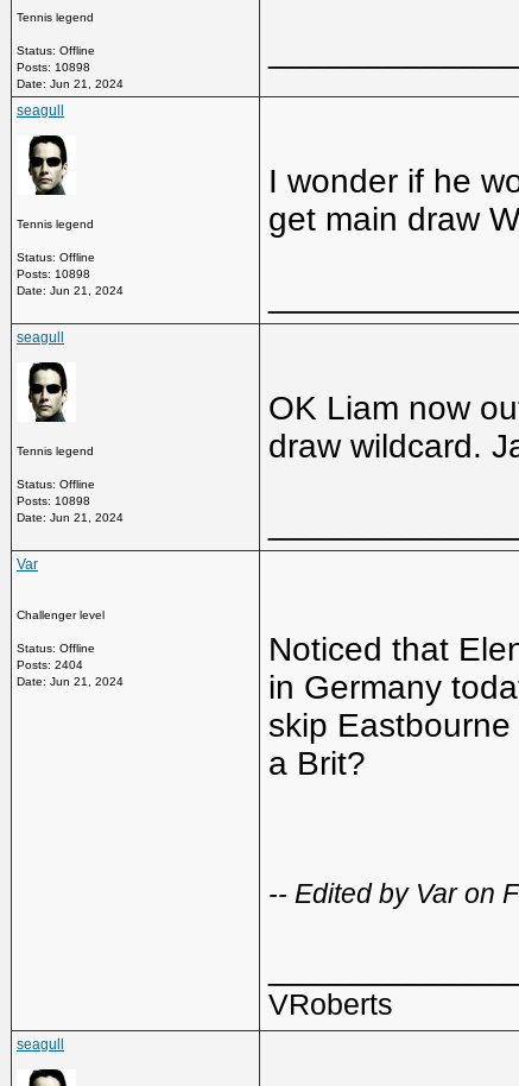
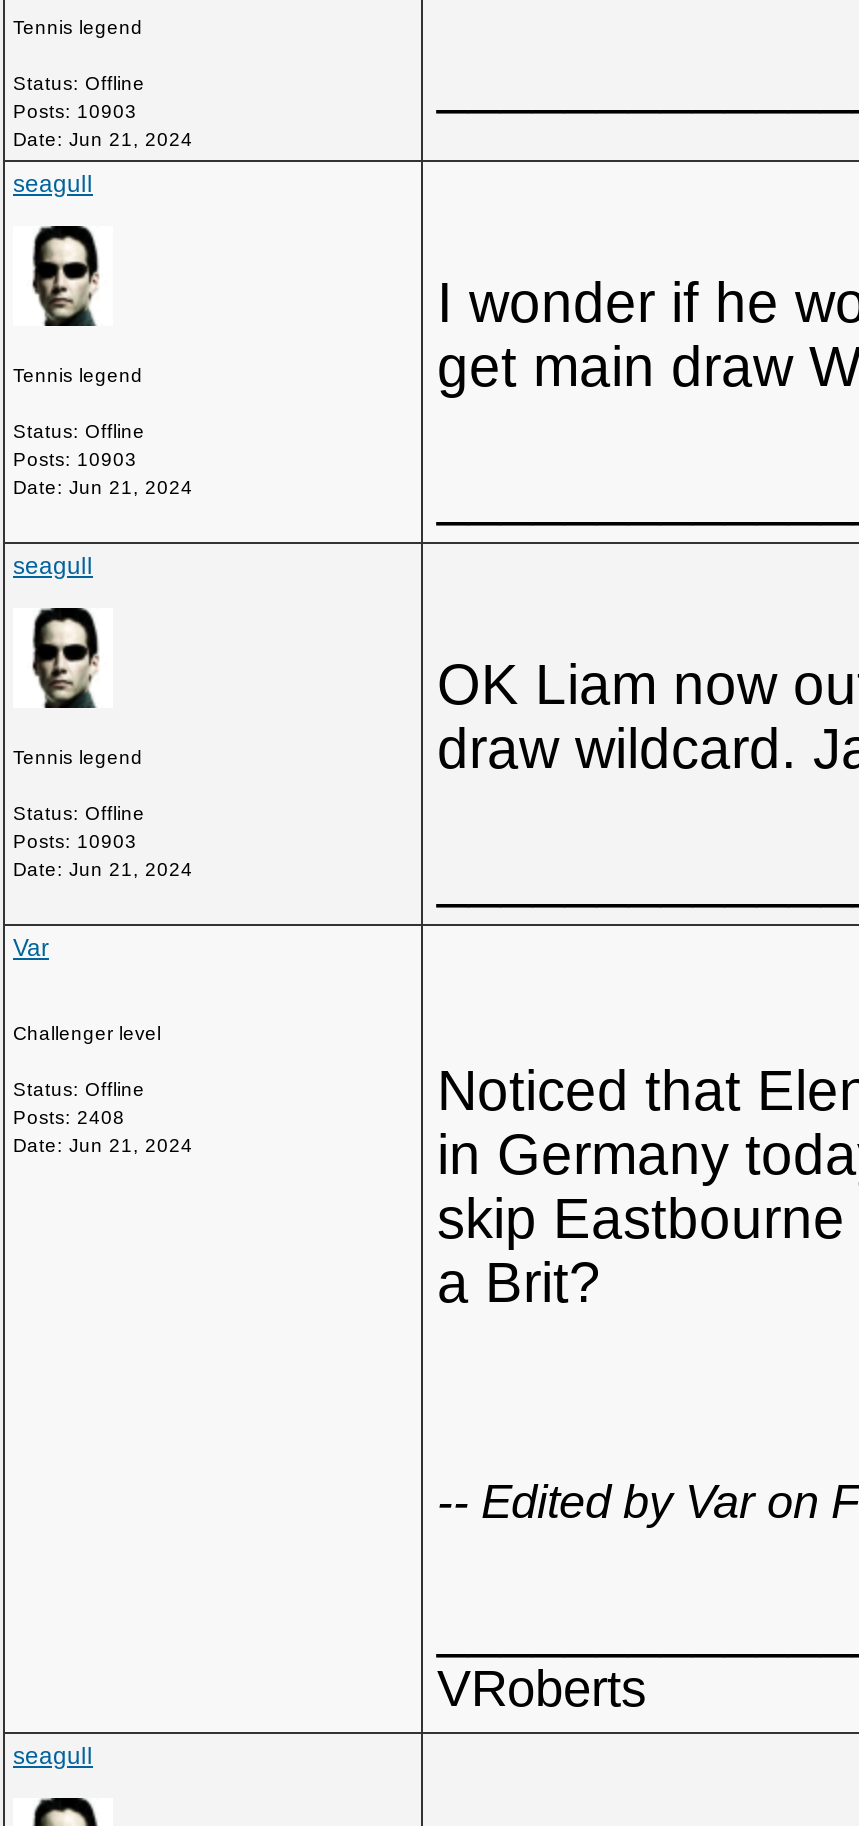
- Posts: 10898
+ Posts: 10903

- Posts: 10898
+ Posts: 10903

- Posts: 10898
+ Posts: 10903

- Posts: 2404
+ Posts: 2408
